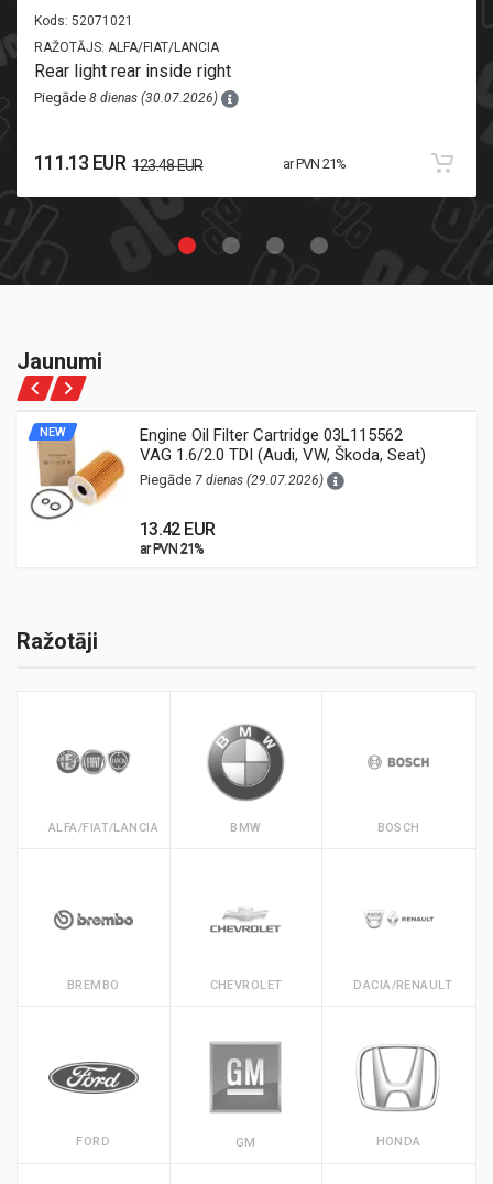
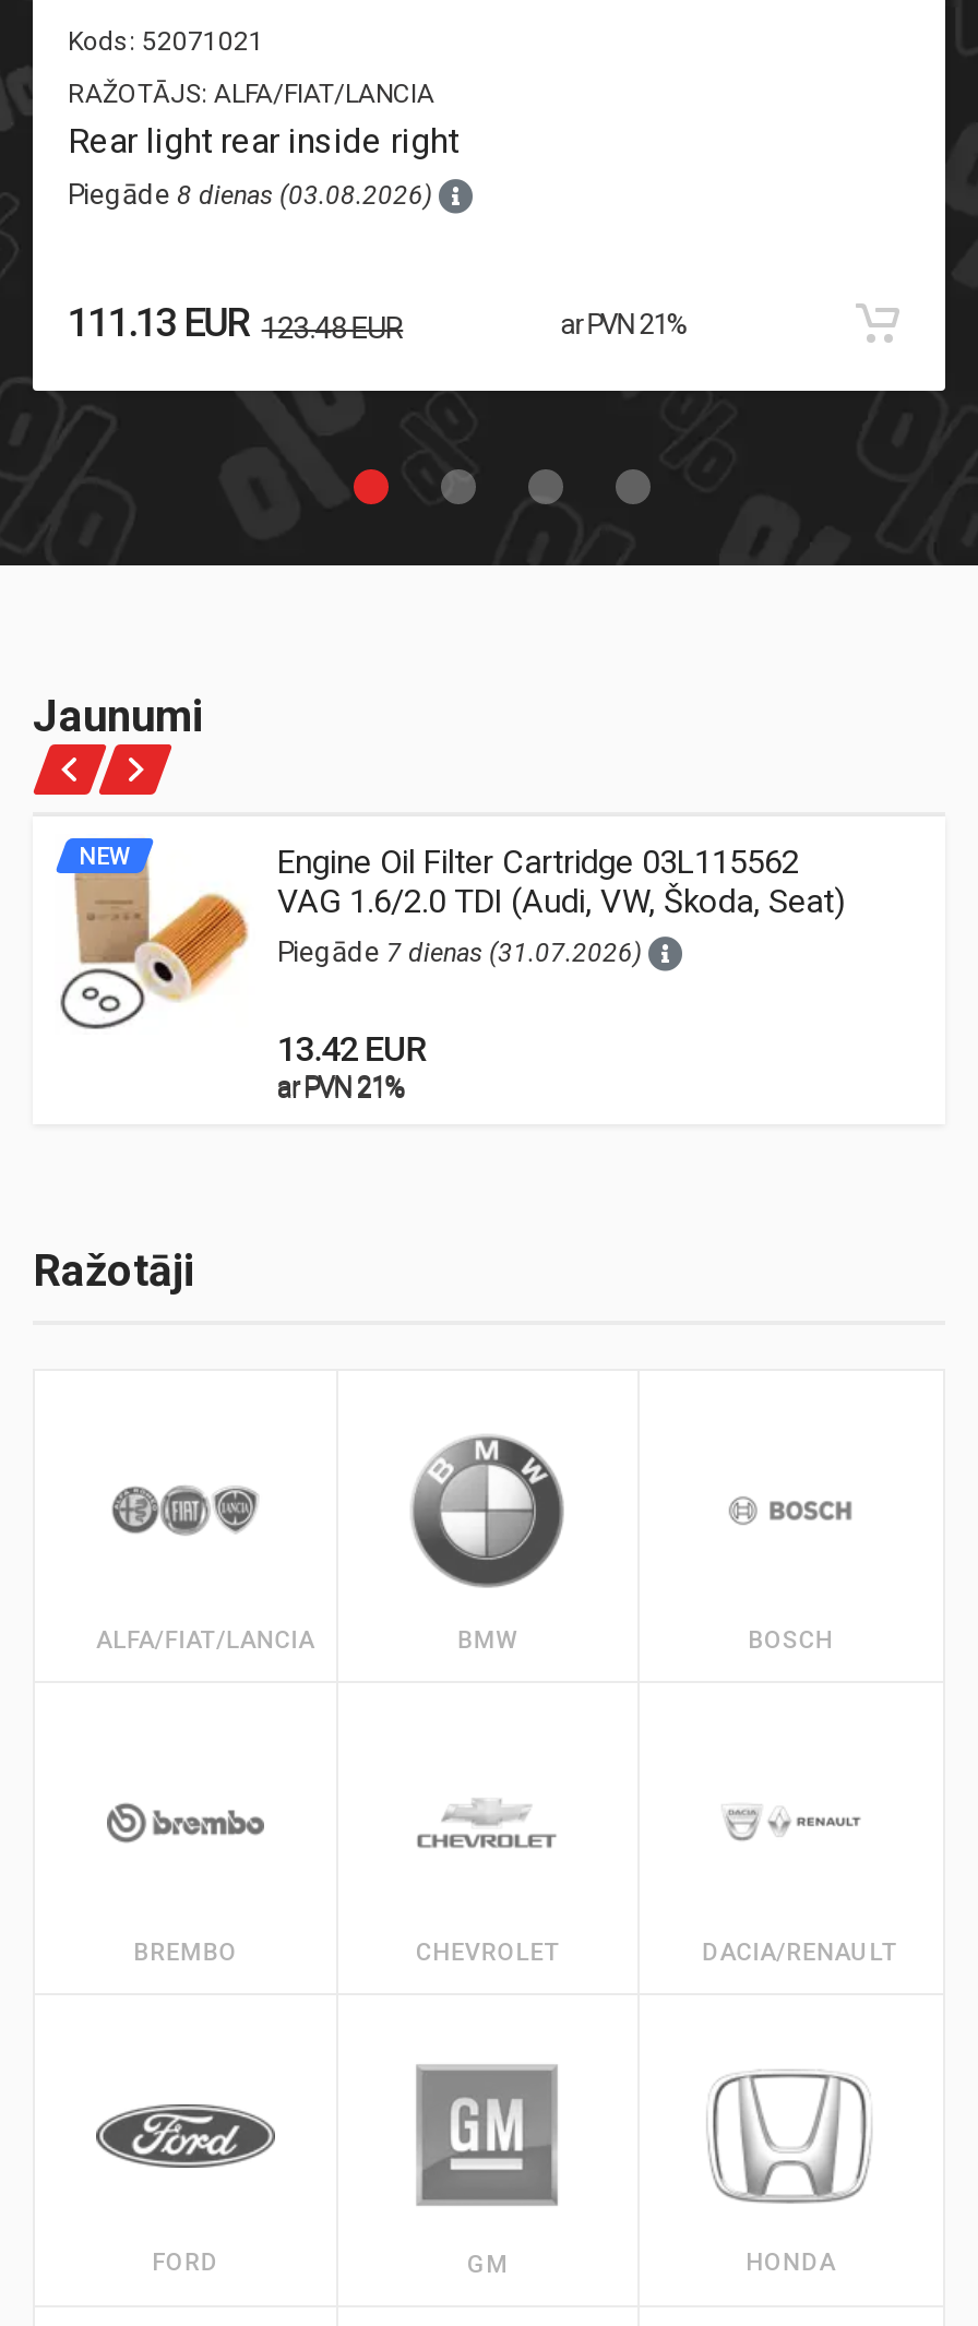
- Piegāde 8 dienas (30.07.2026)
+ Piegāde 8 dienas (03.08.2026)

- Piegāde 7 dienas (29.07.2026)
+ Piegāde 7 dienas (31.07.2026)
